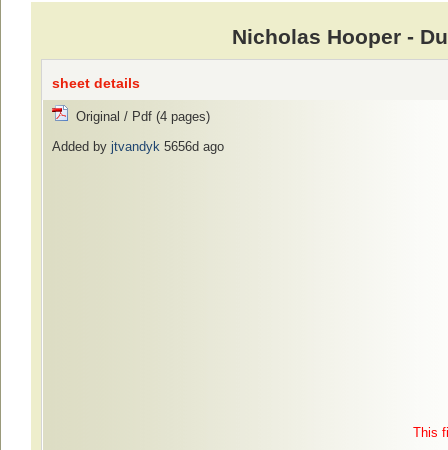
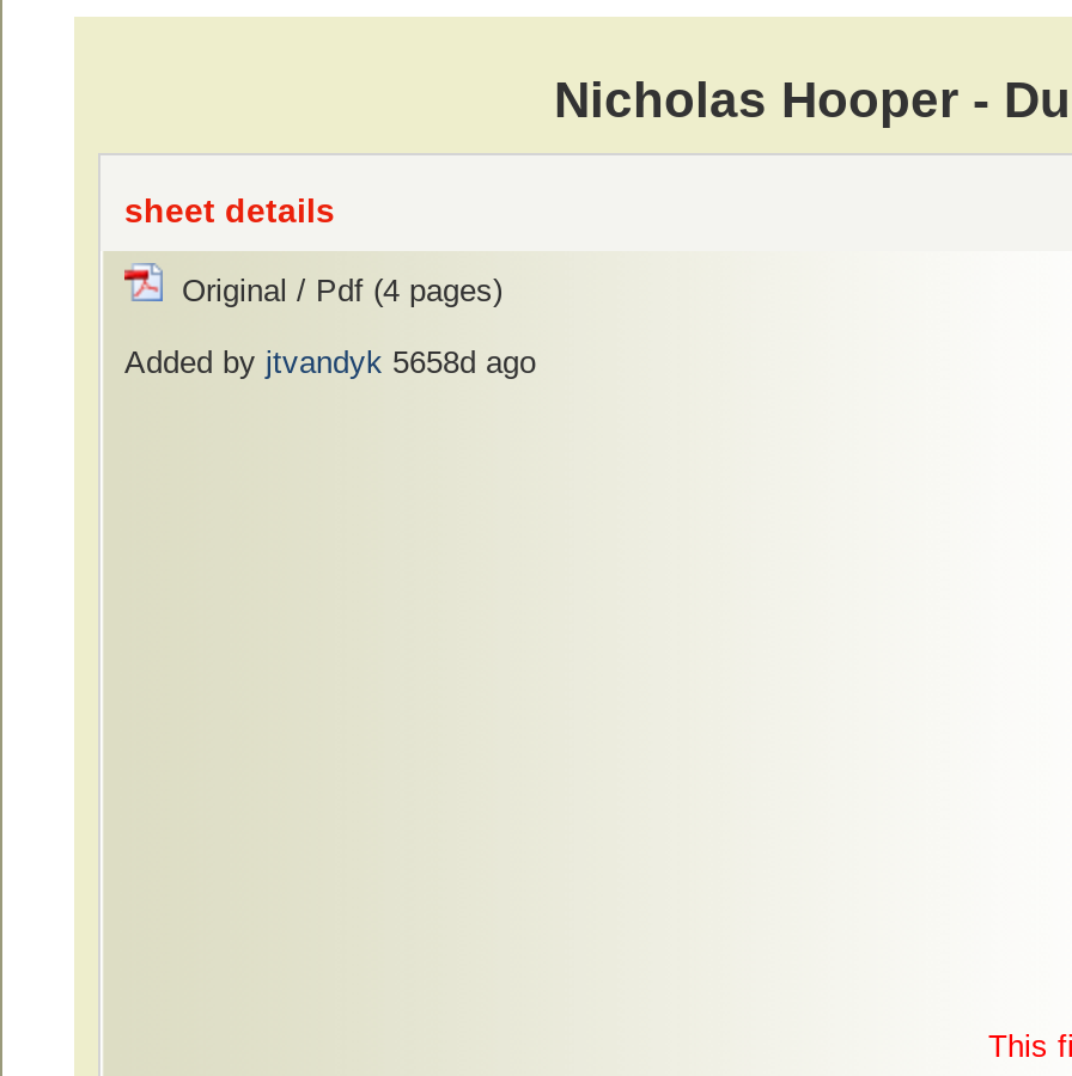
- Added by jtvandyk 5656d ago
+ Added by jtvandyk 5658d ago
